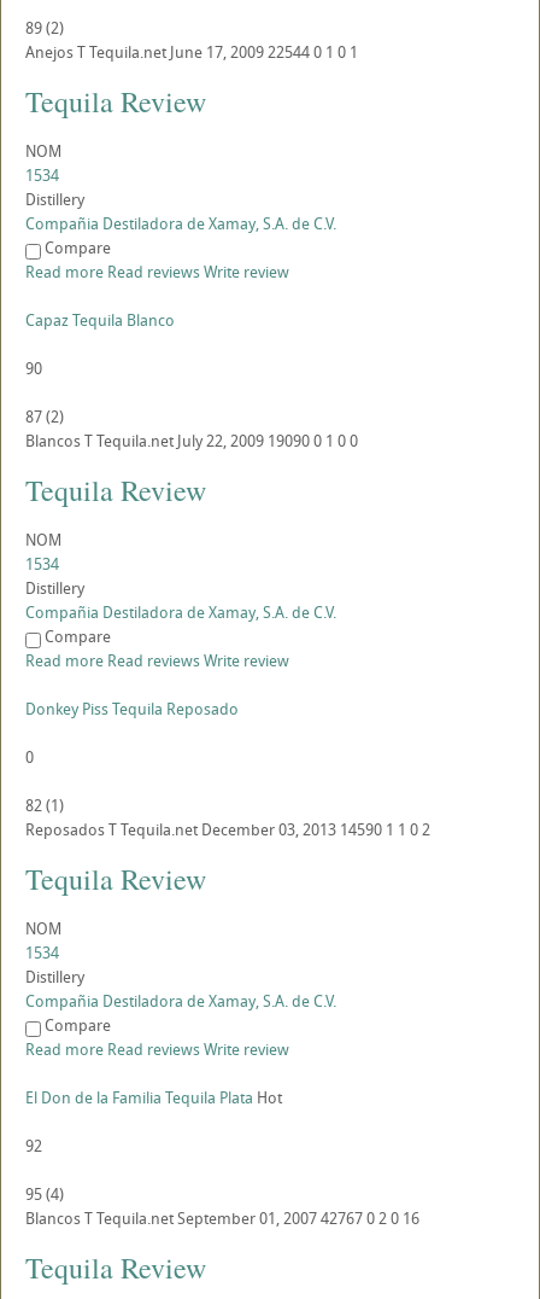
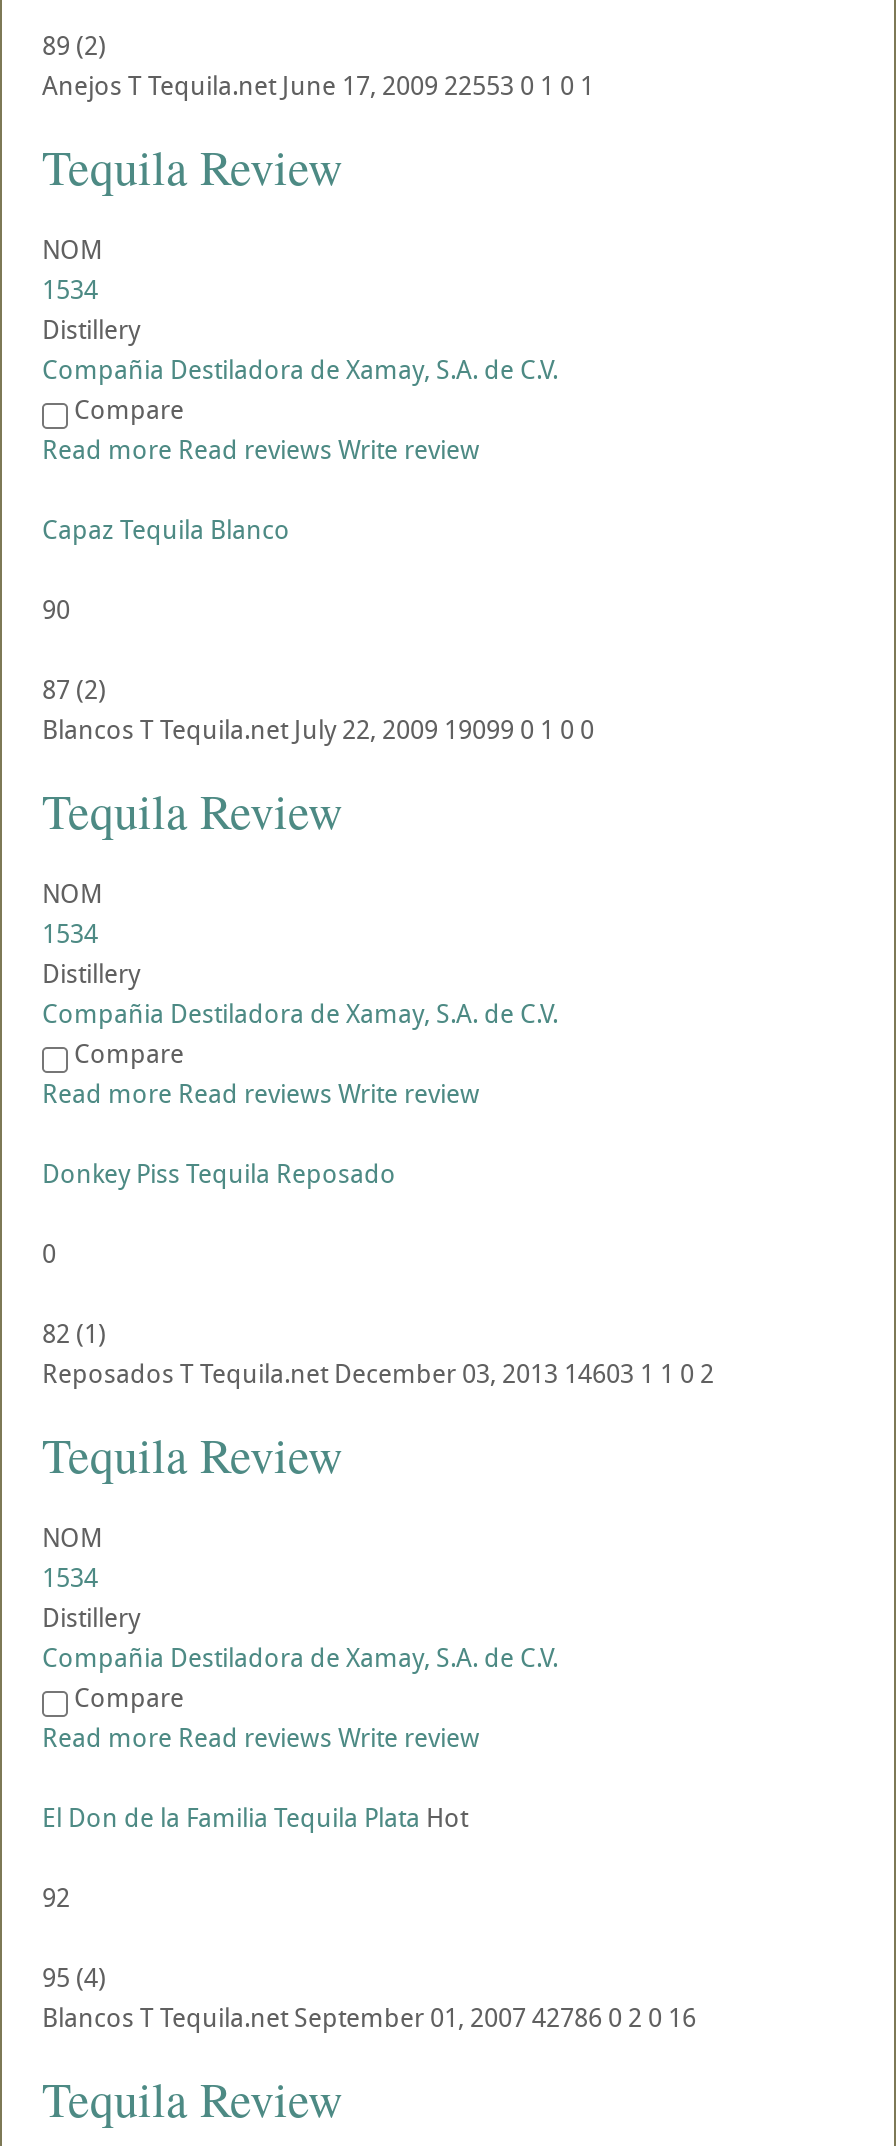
- Anejos T Tequila.net June 17, 2009 22544 0 1 0 1
+ Anejos T Tequila.net June 17, 2009 22553 0 1 0 1

- Blancos T Tequila.net July 22, 2009 19090 0 1 0 0
+ Blancos T Tequila.net July 22, 2009 19099 0 1 0 0

- Reposados T Tequila.net December 03, 2013 14590 1 1 0 2
+ Reposados T Tequila.net December 03, 2013 14603 1 1 0 2

- Blancos T Tequila.net September 01, 2007 42767 0 2 0 16
+ Blancos T Tequila.net September 01, 2007 42786 0 2 0 16
